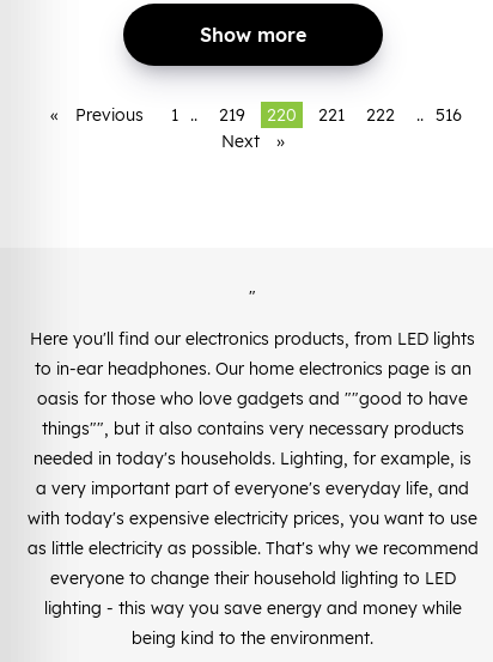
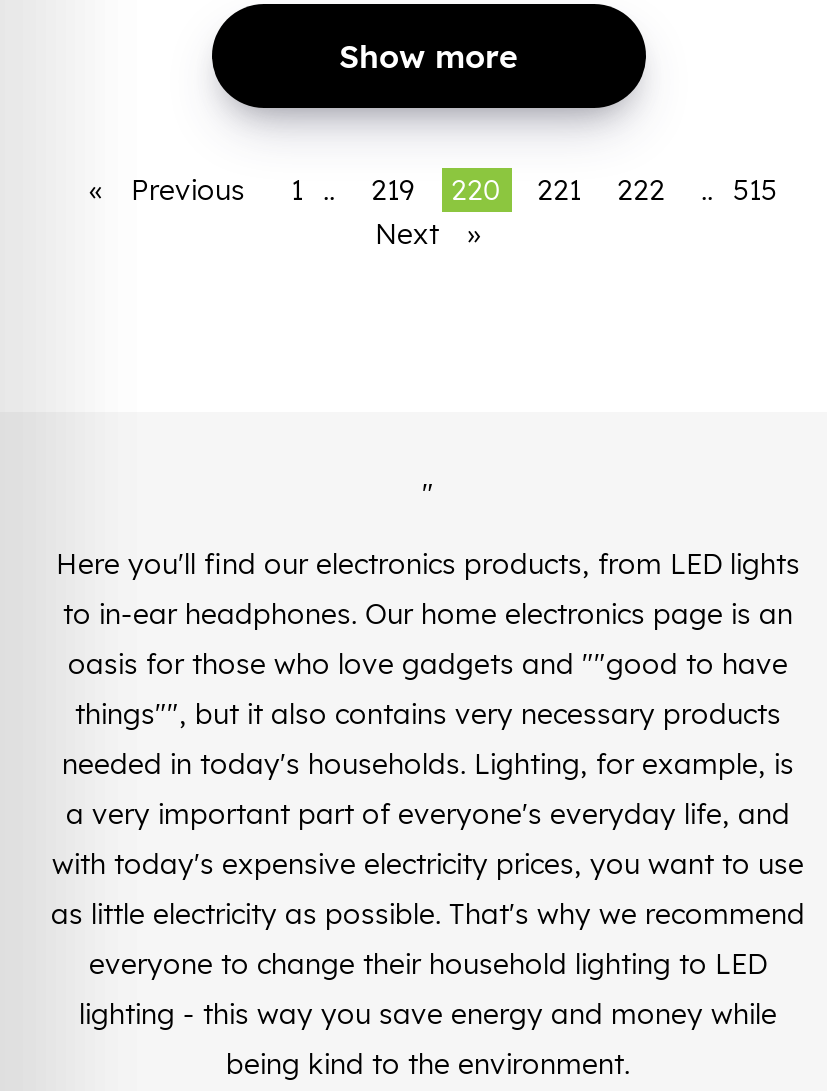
- .. 516
+ .. 515
